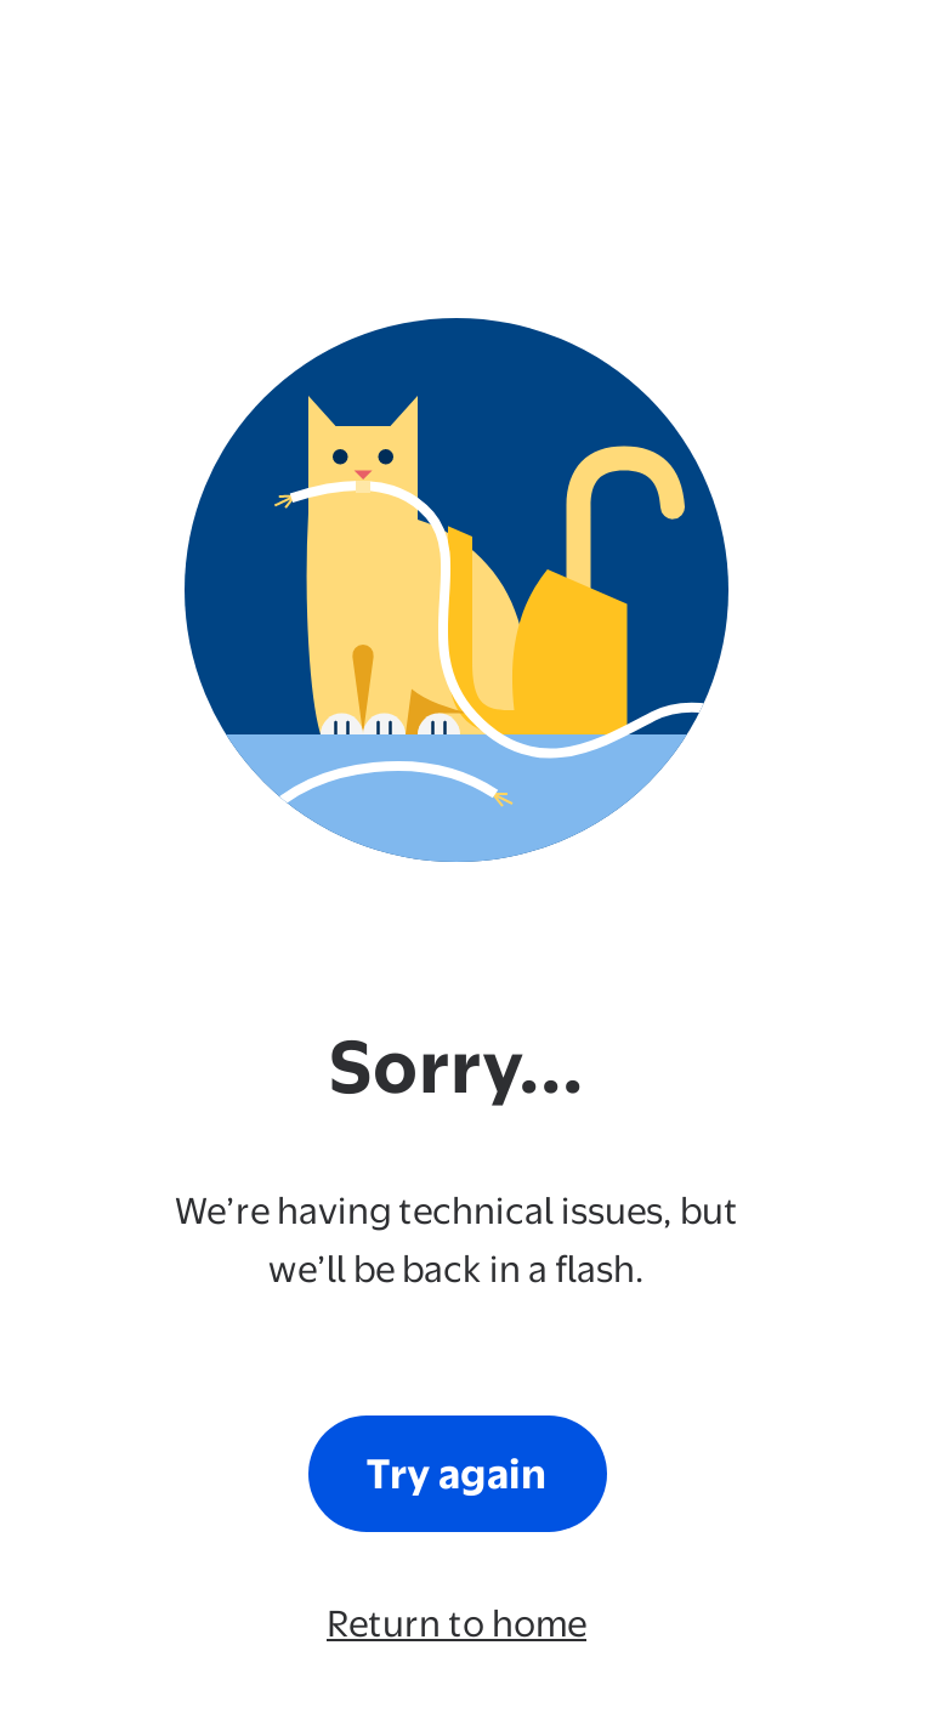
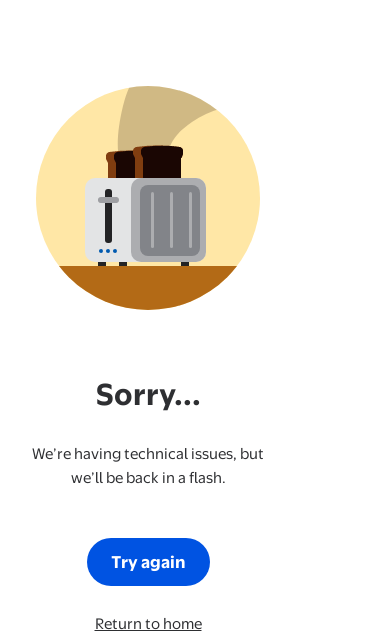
- [image]
+ [image]
